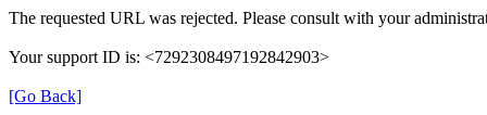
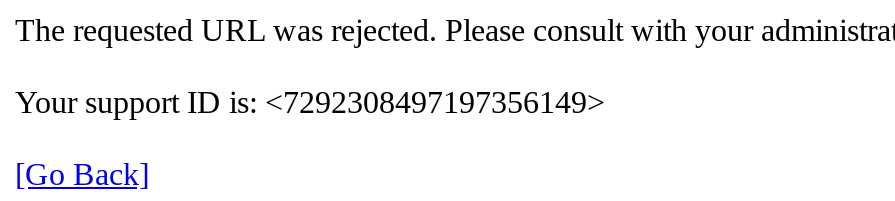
- Your support ID is: <7292308497192842903>
+ Your support ID is: <7292308497197356149>
